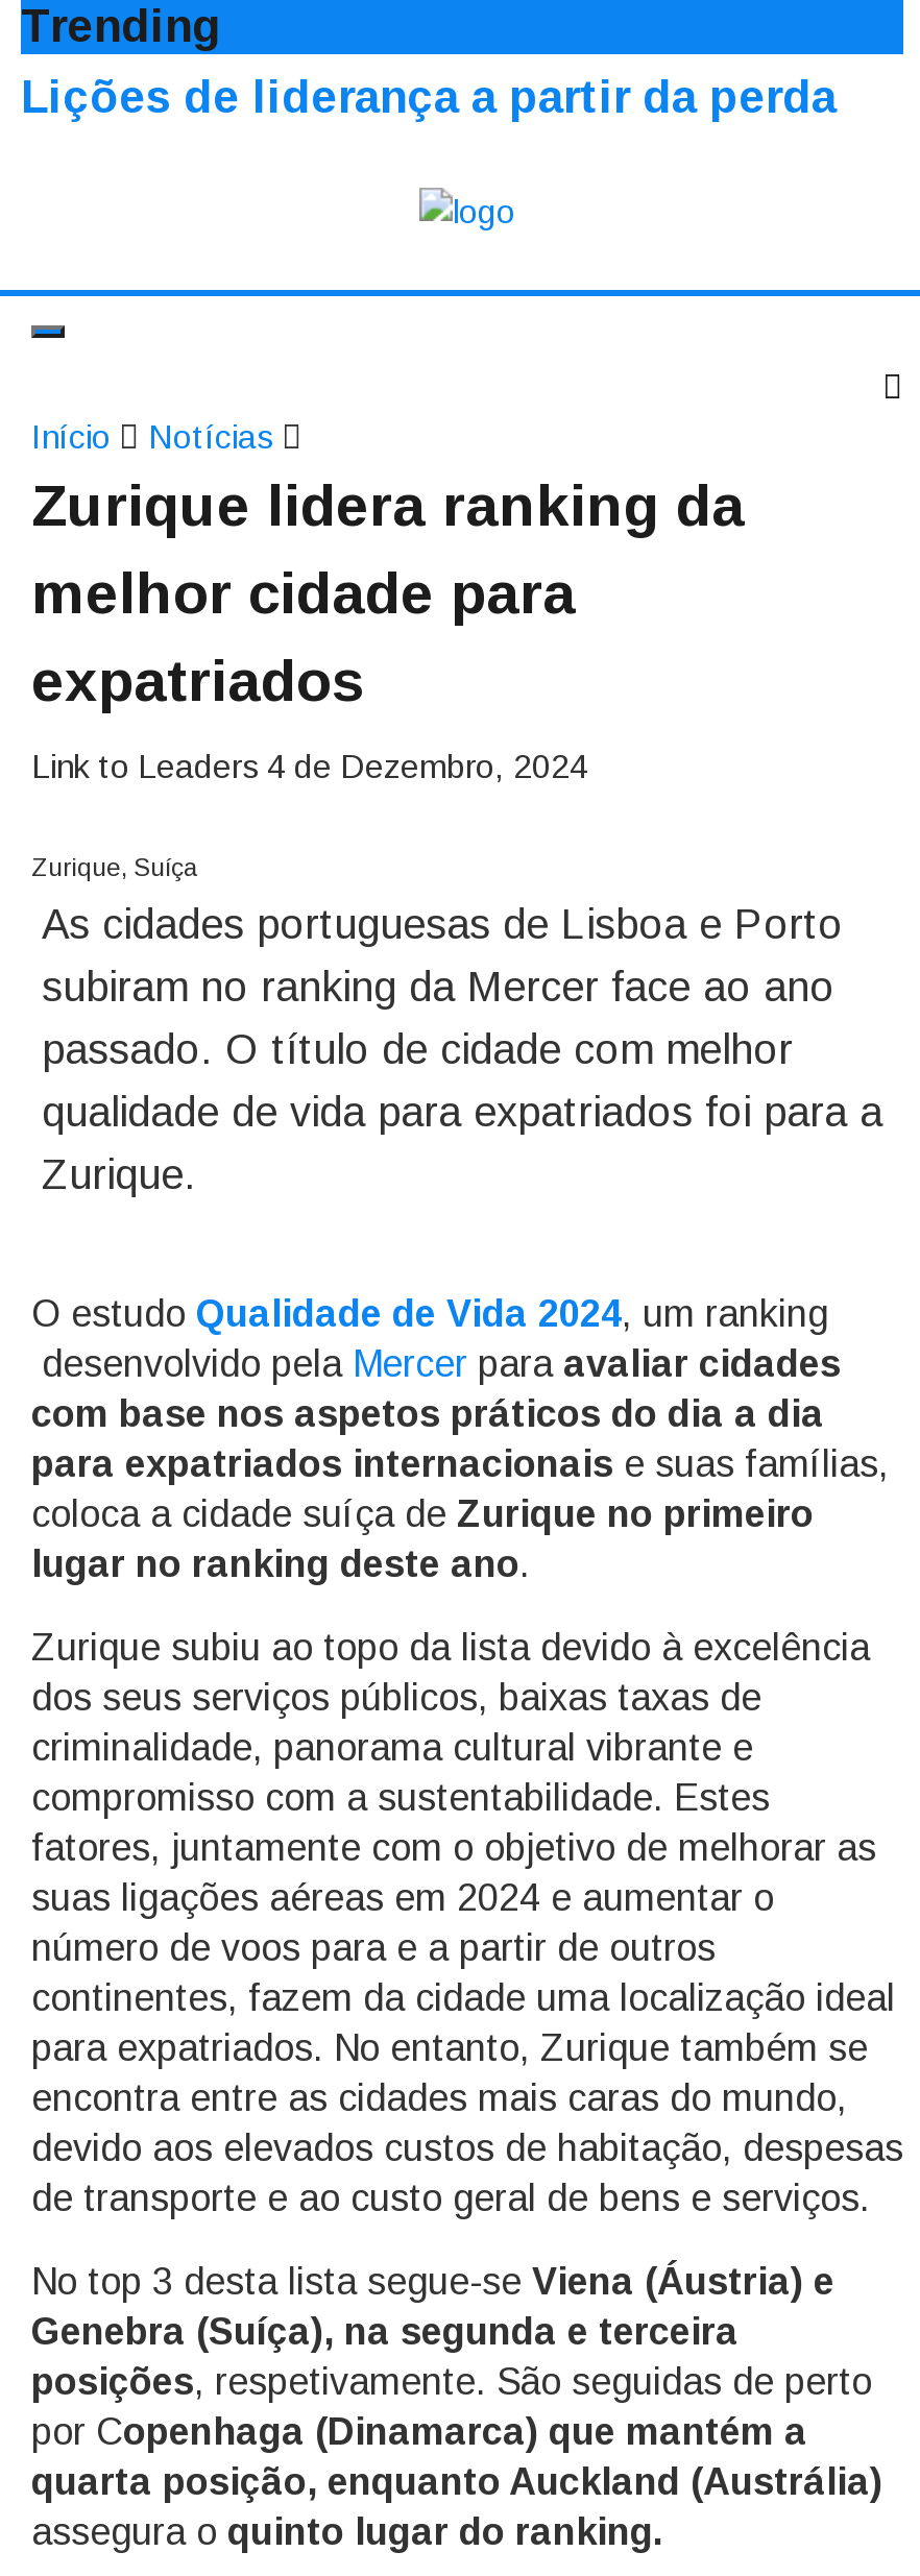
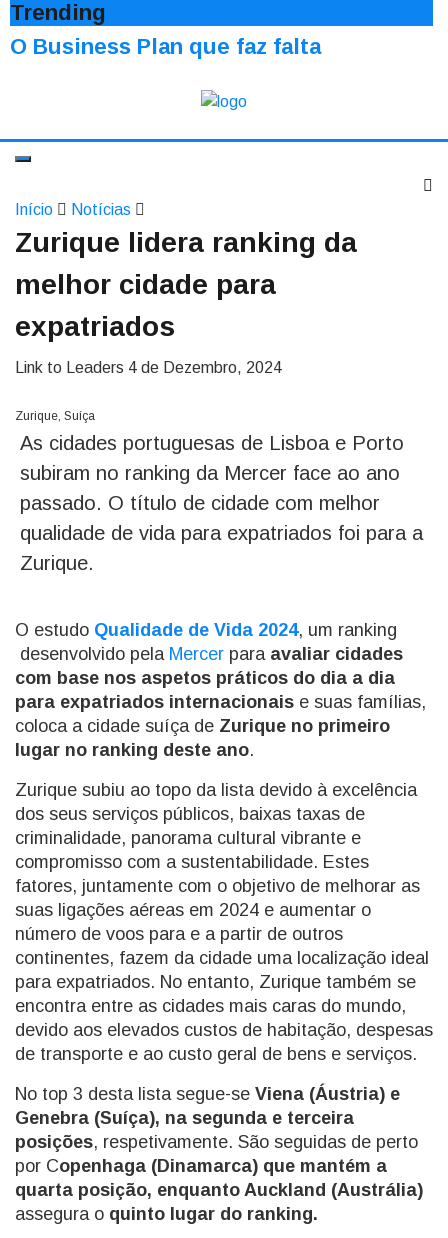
- Lições de liderança a partir da perda
+ O Business Plan que faz falta
